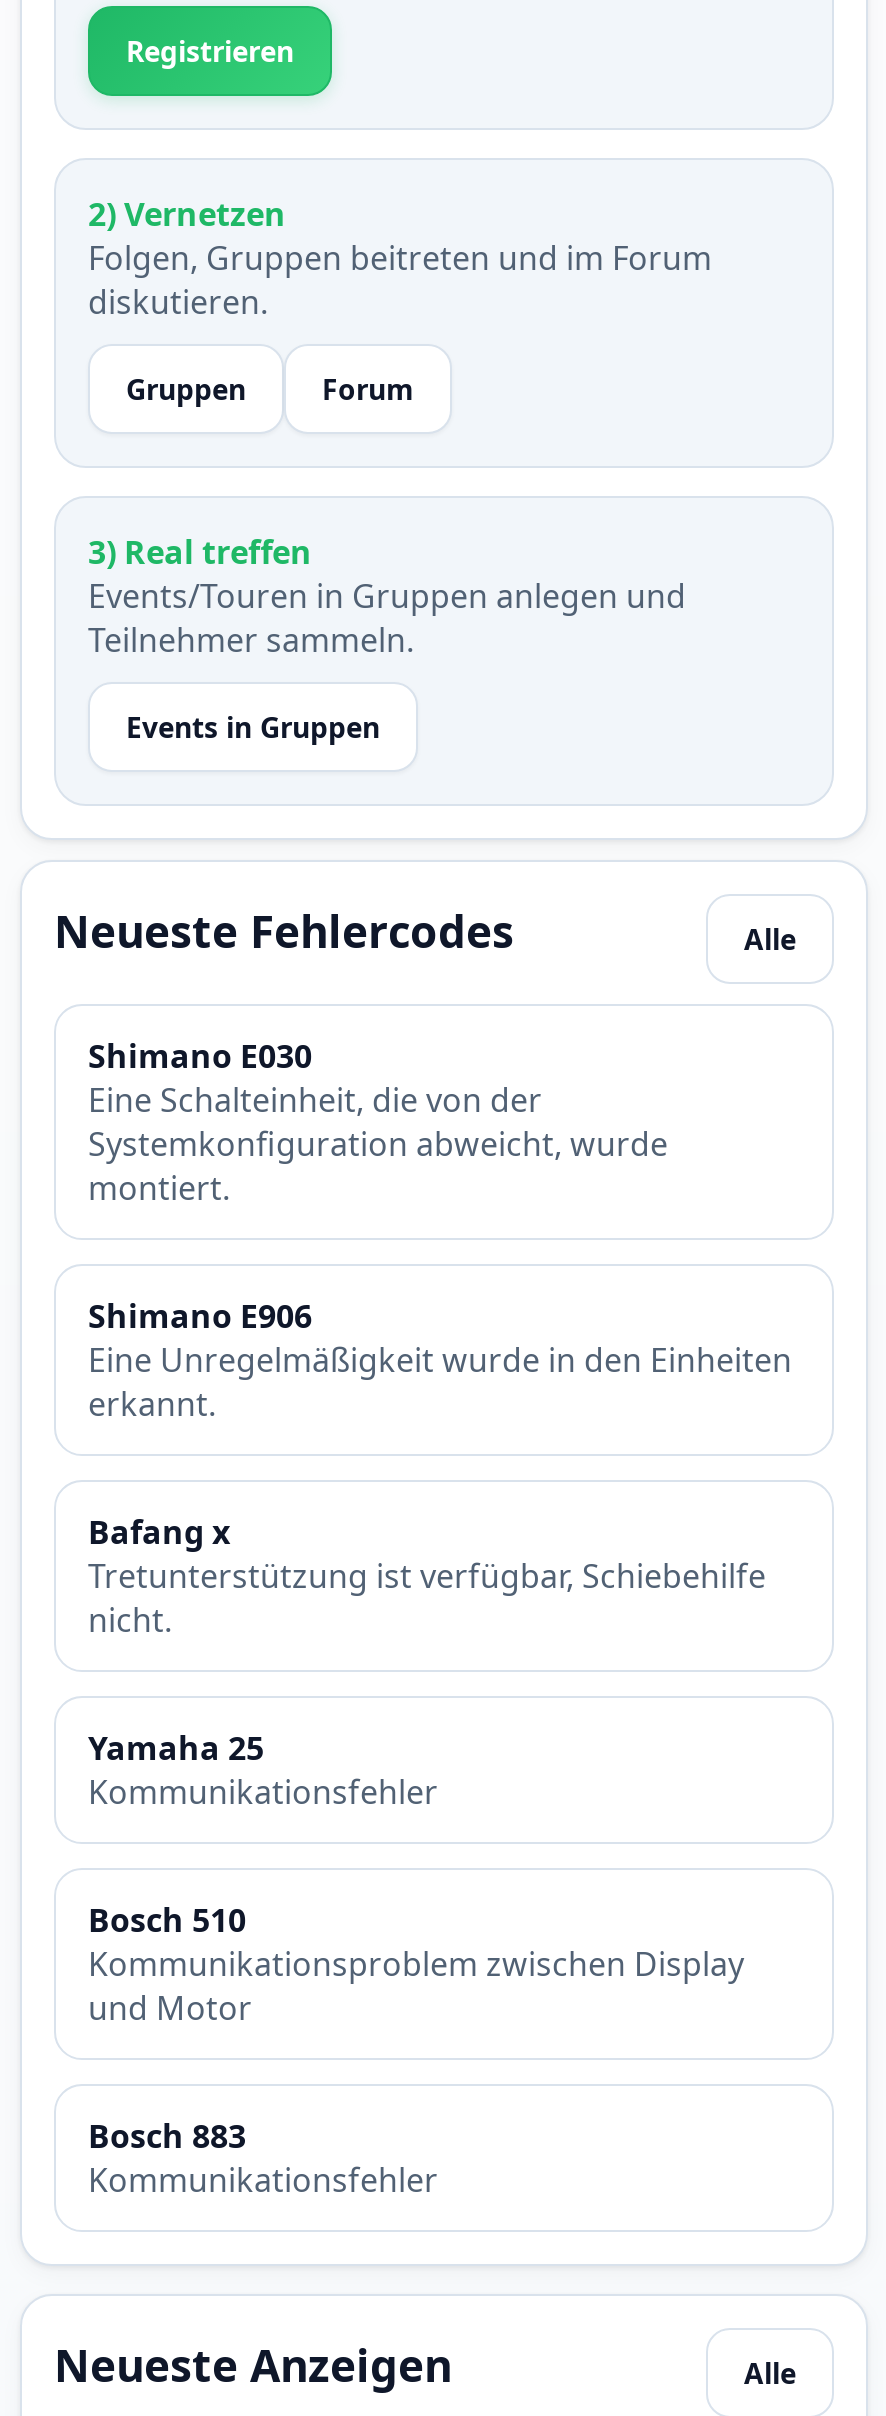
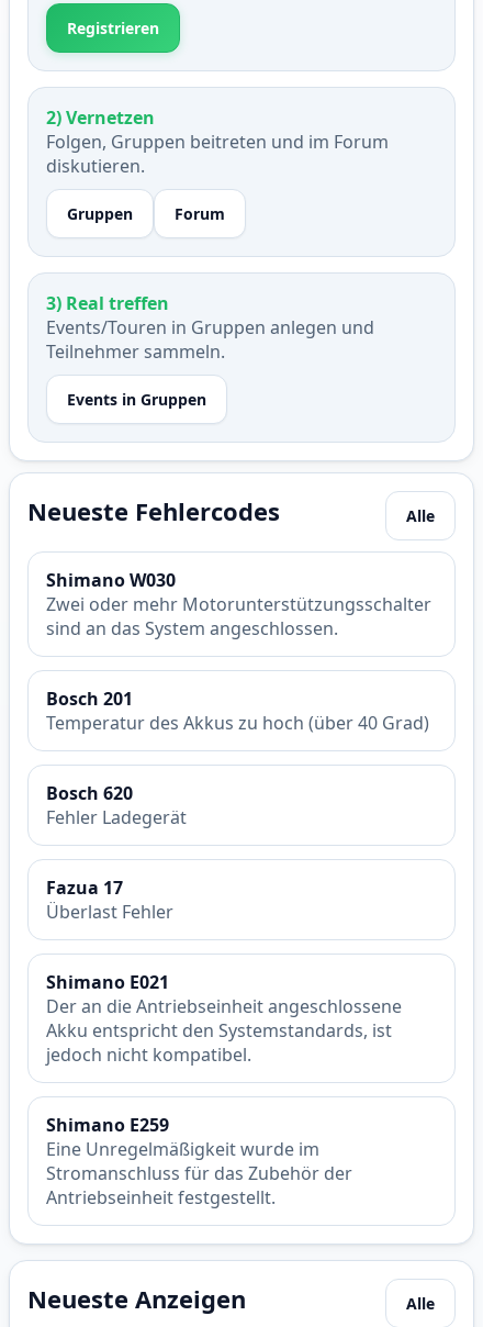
- Shimano E030
- Eine Schalteinheit, die von der
- Systemkonfiguration abweicht, wurde
- montiert.
+ Shimano W030
+ Zwei oder mehr Motorunterstützungsschalter
+ sind an das System angeschlossen.

- Shimano E906
- Eine Unregelmäßigkeit wurde in den Einheiten
- erkannt.
+ Bosch 201
+ Temperatur des Akkus zu hoch (über 40 Grad)

- Bafang x
- Tretunterstützung ist verfügbar, Schiebehilfe
- nicht.
+ Bosch 620
+ Fehler Ladegerät

- Yamaha 25
- Kommunikationsfehler
+ Fazua 17
+ Überlast Fehler

- Bosch 510
- Kommunikationsproblem zwischen Display
- und Motor
+ Shimano E021
+ Der an die Antriebseinheit angeschlossene
+ Akku entspricht den Systemstandards, ist
+ jedoch nicht kompatibel.

- Bosch 883
- Kommunikationsfehler
+ Shimano E259
+ Eine Unregelmäßigkeit wurde im
+ Stromanschluss für das Zubehör der
+ Antriebseinheit festgestellt.
